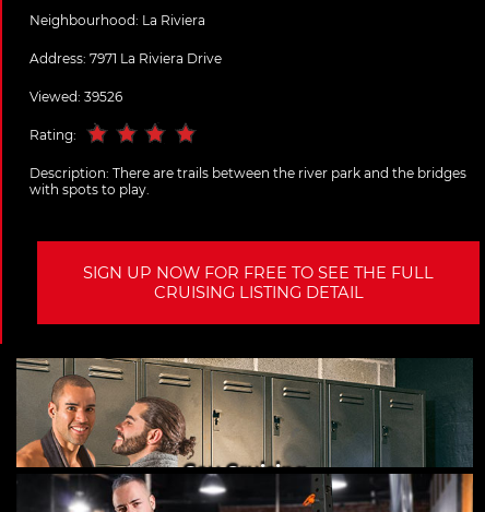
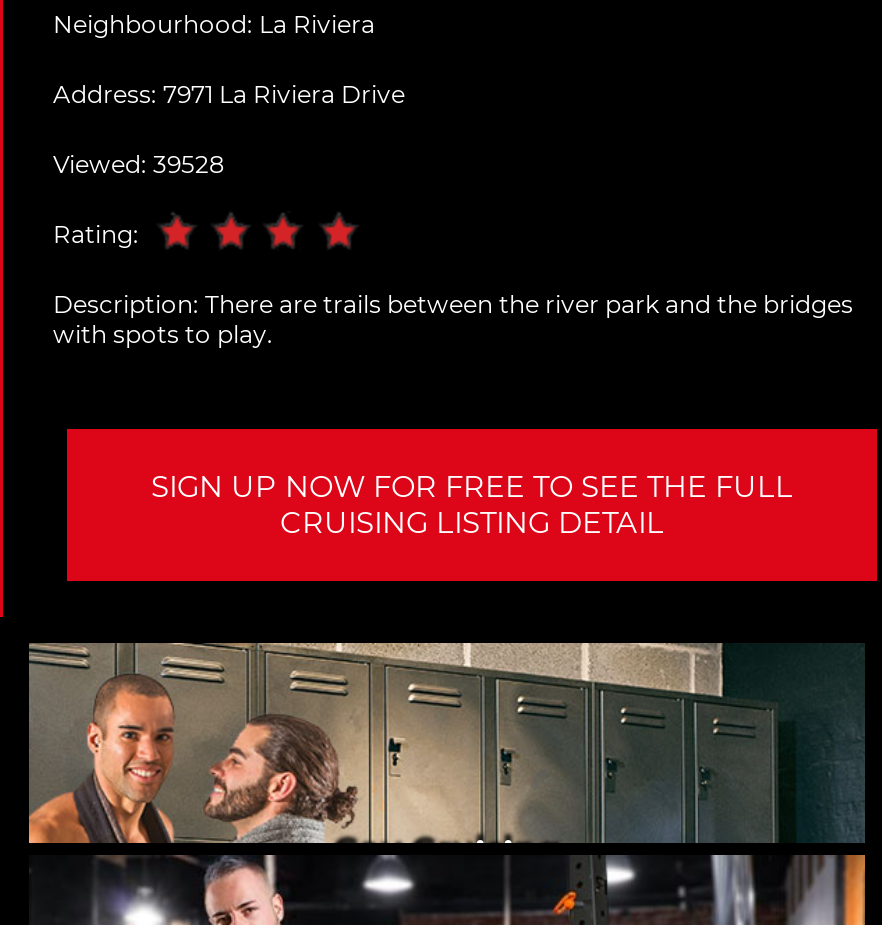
- Viewed: 39526
+ Viewed: 39528
